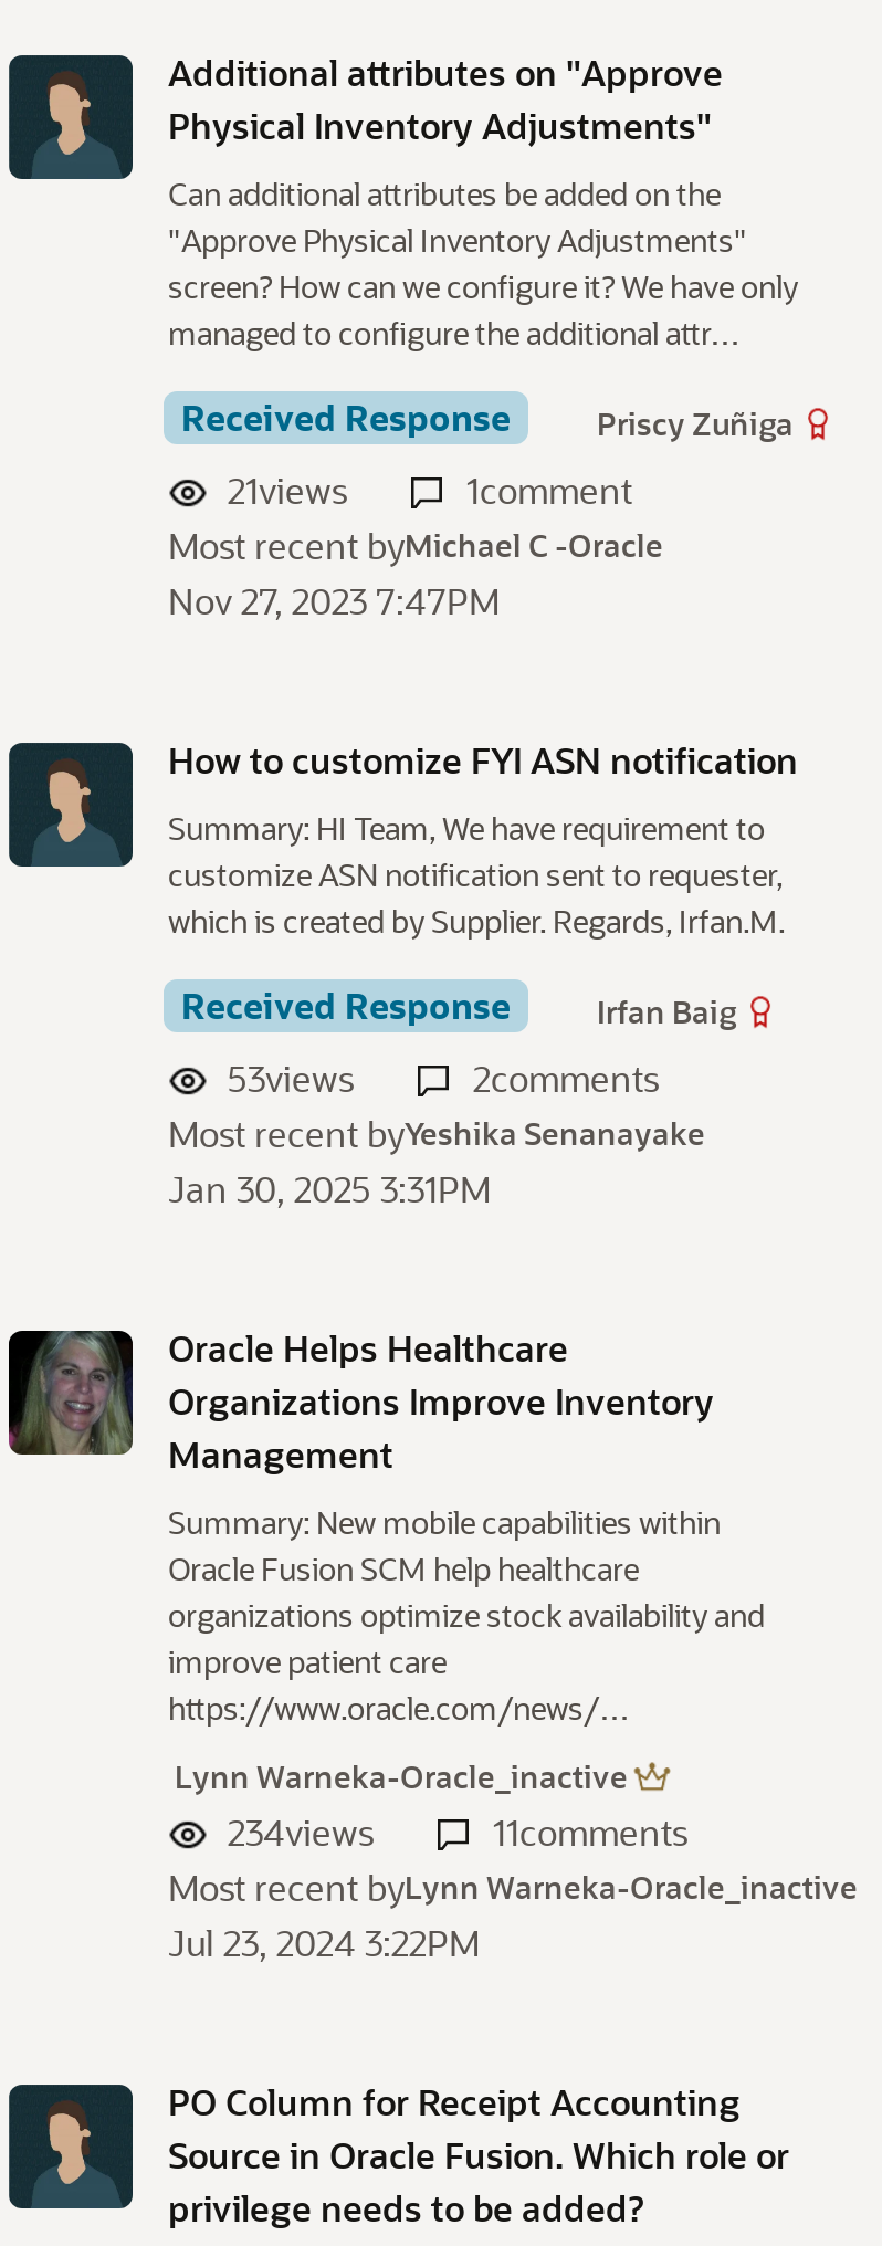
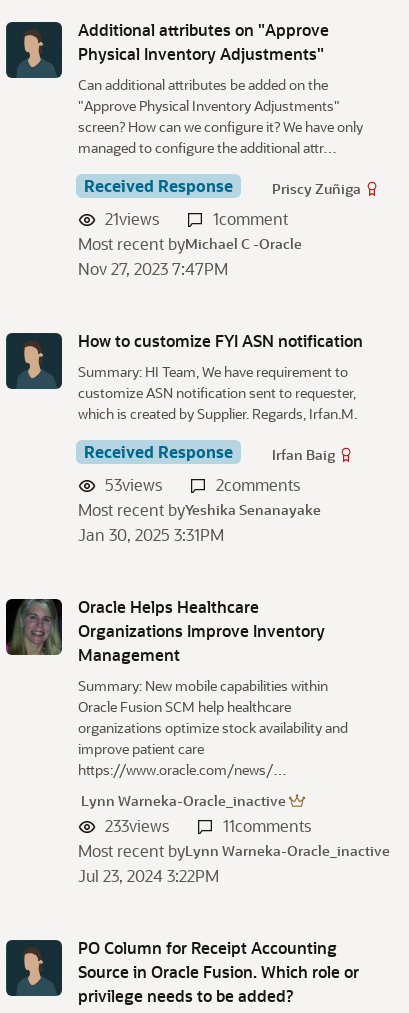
- 234views
+ 233views
